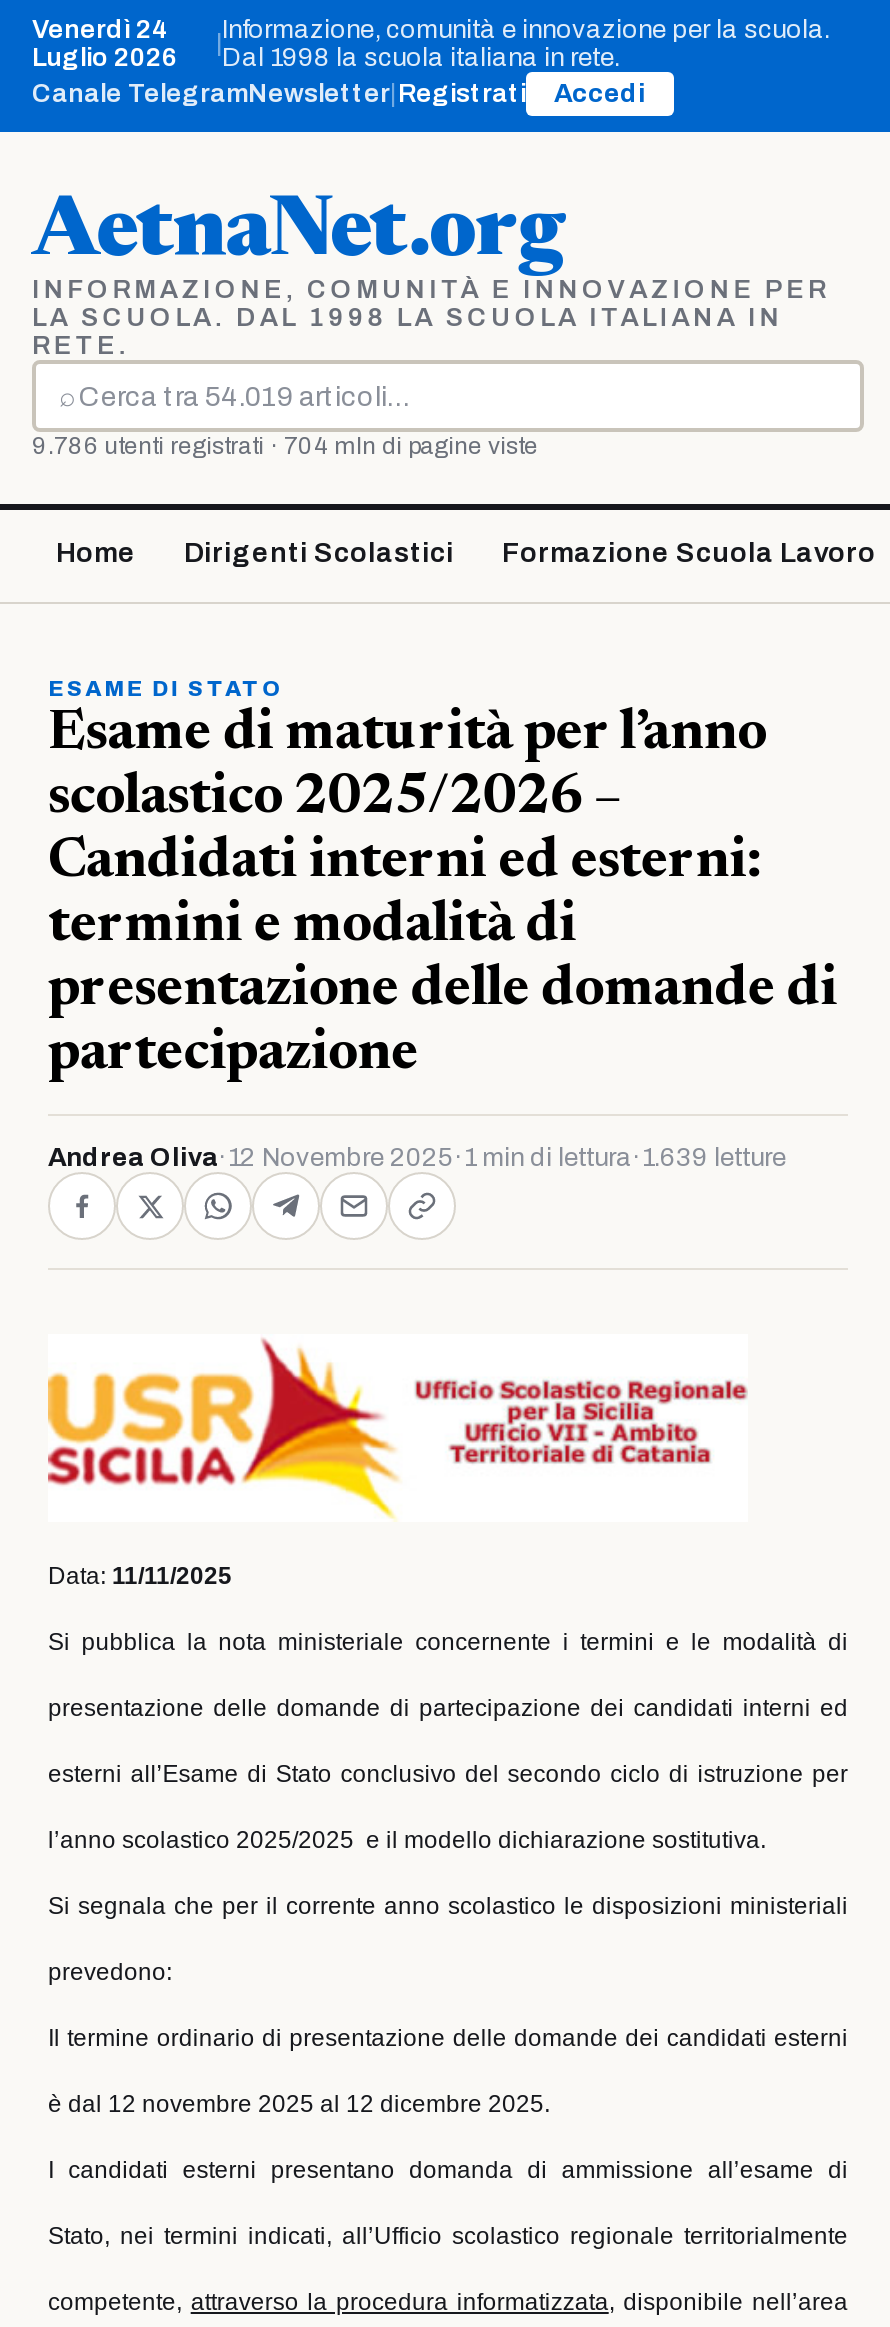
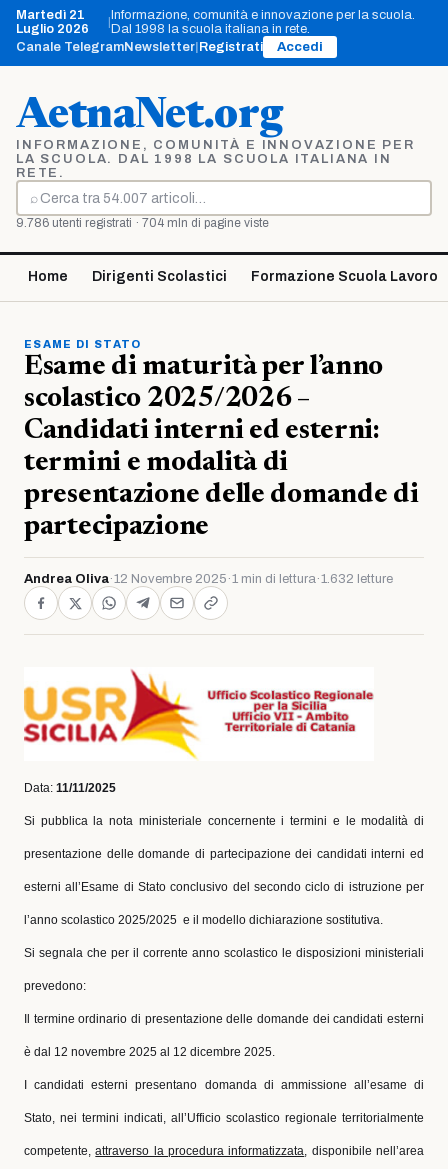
- Venerdì 24
+ Martedì 21

- Andrea Oliva · 12 Novembre 2025 · 1 min di lettura · 1.639 letture
+ Andrea Oliva · 12 Novembre 2025 · 1 min di lettura · 1.632 letture
